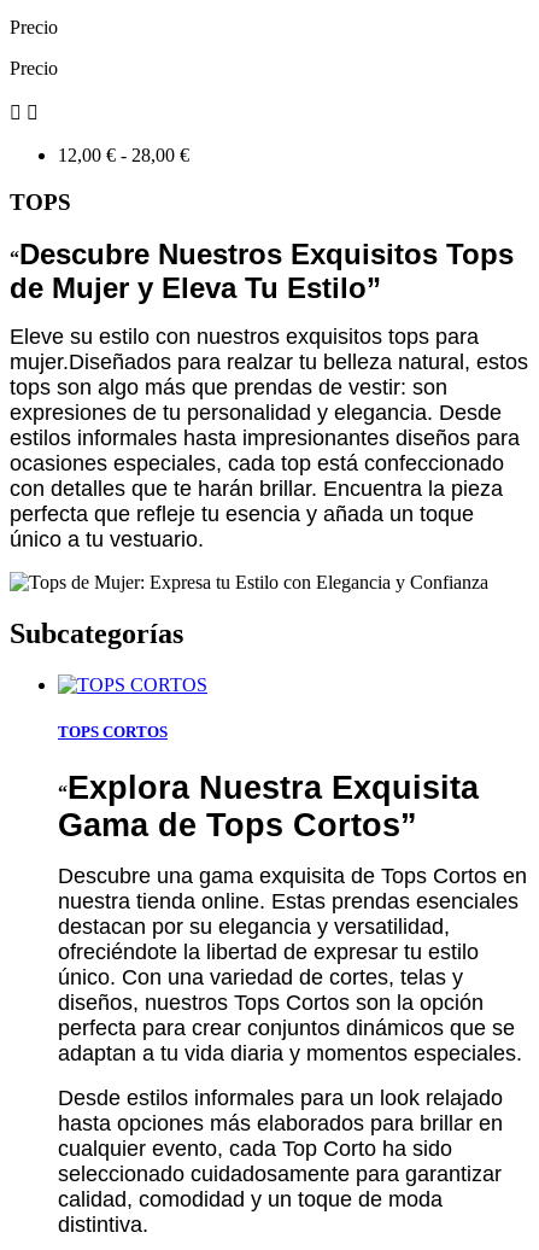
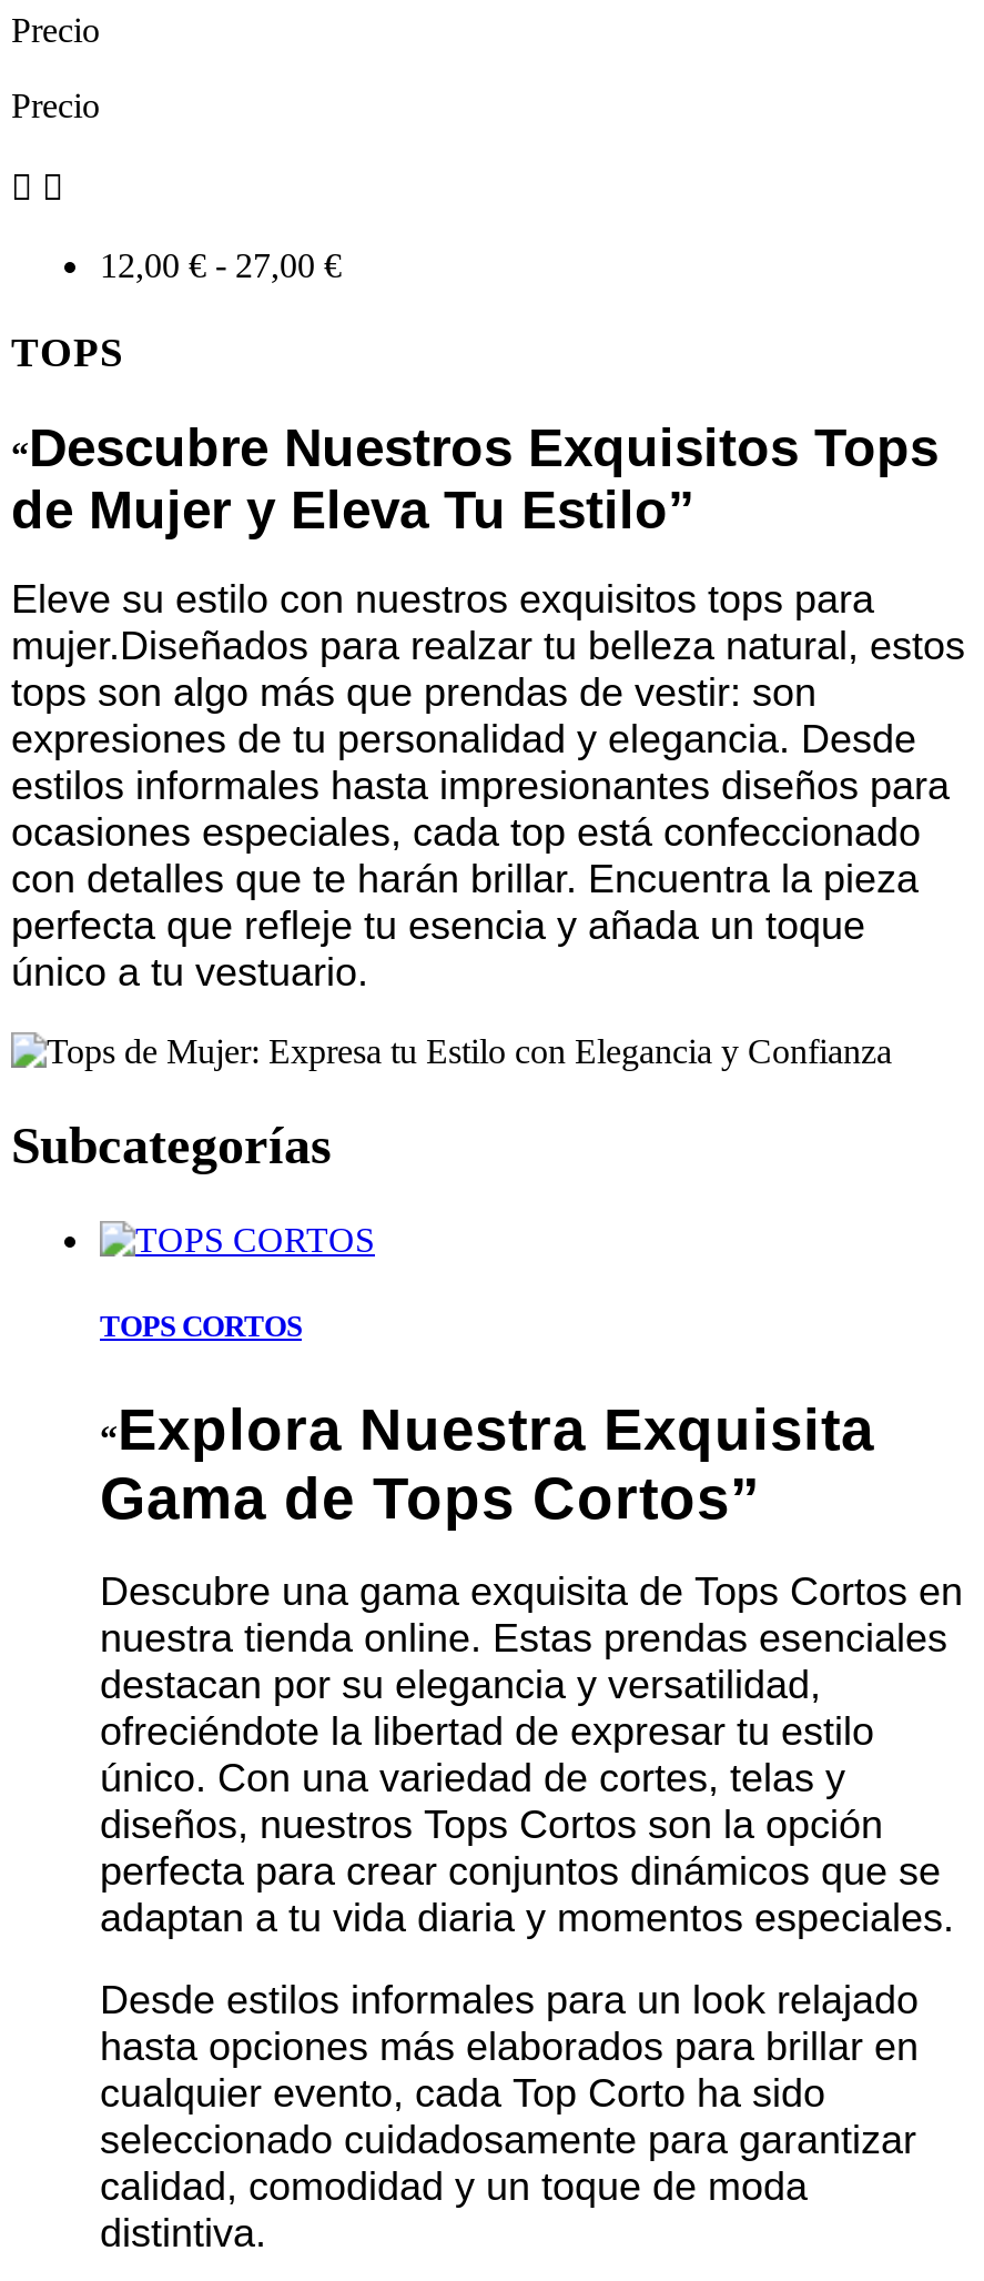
- 12,00 € - 28,00 €
+ 12,00 € - 27,00 €
